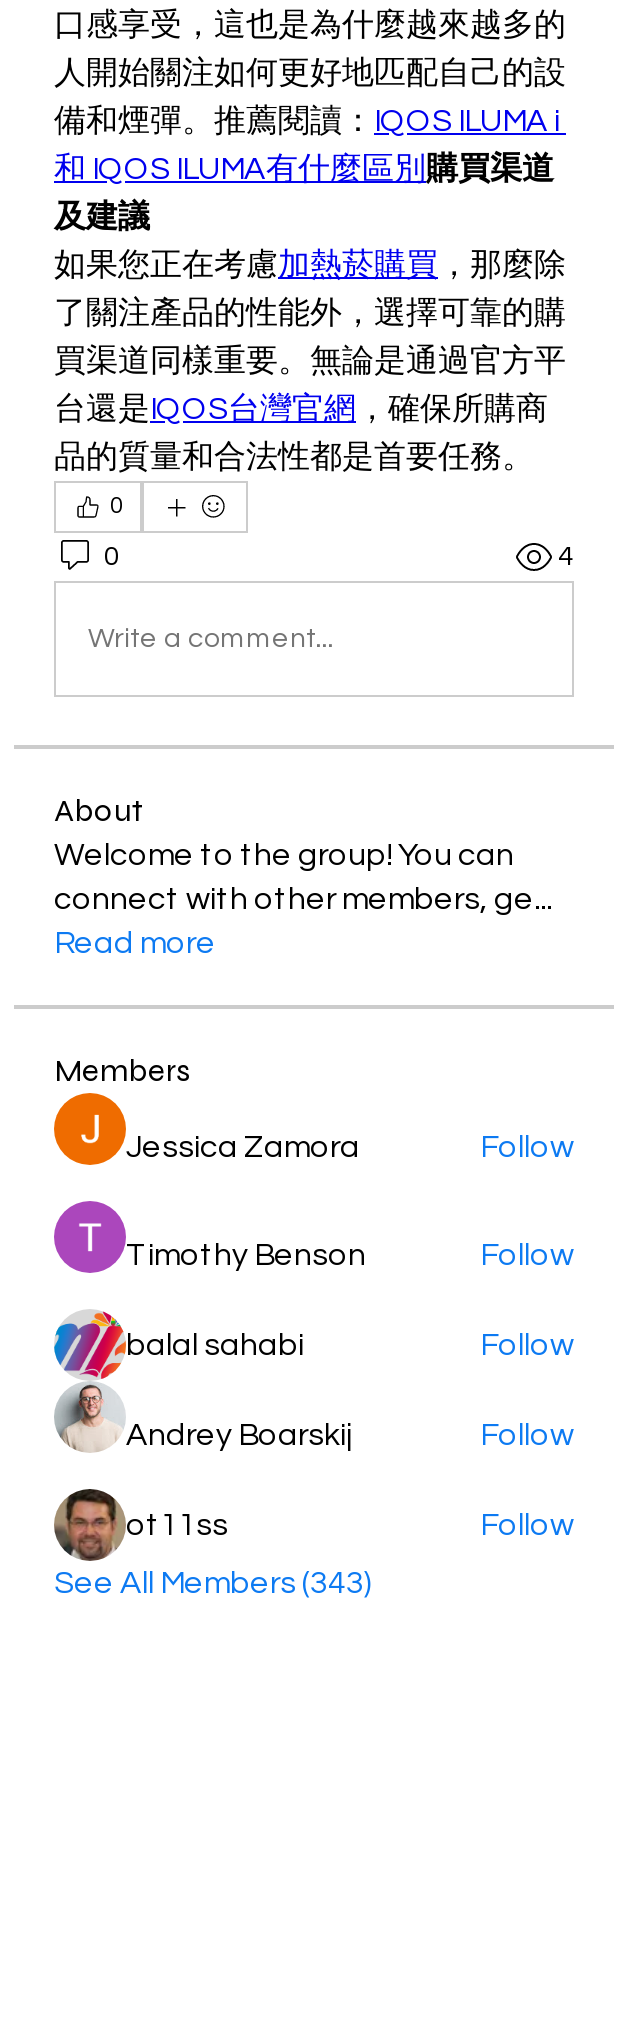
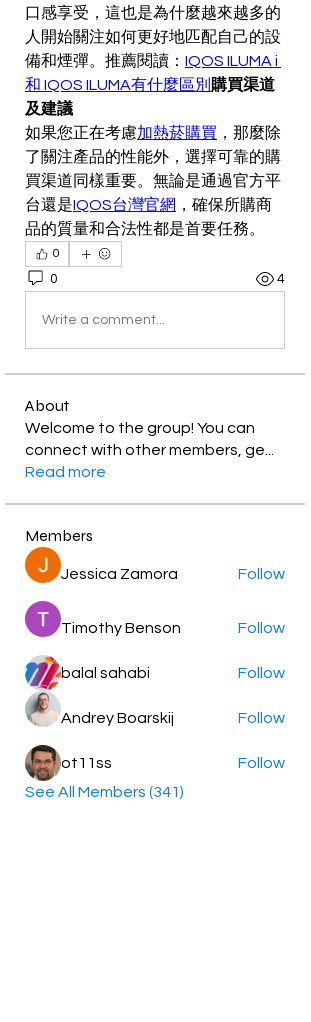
- See All Members (343)
+ See All Members (341)
